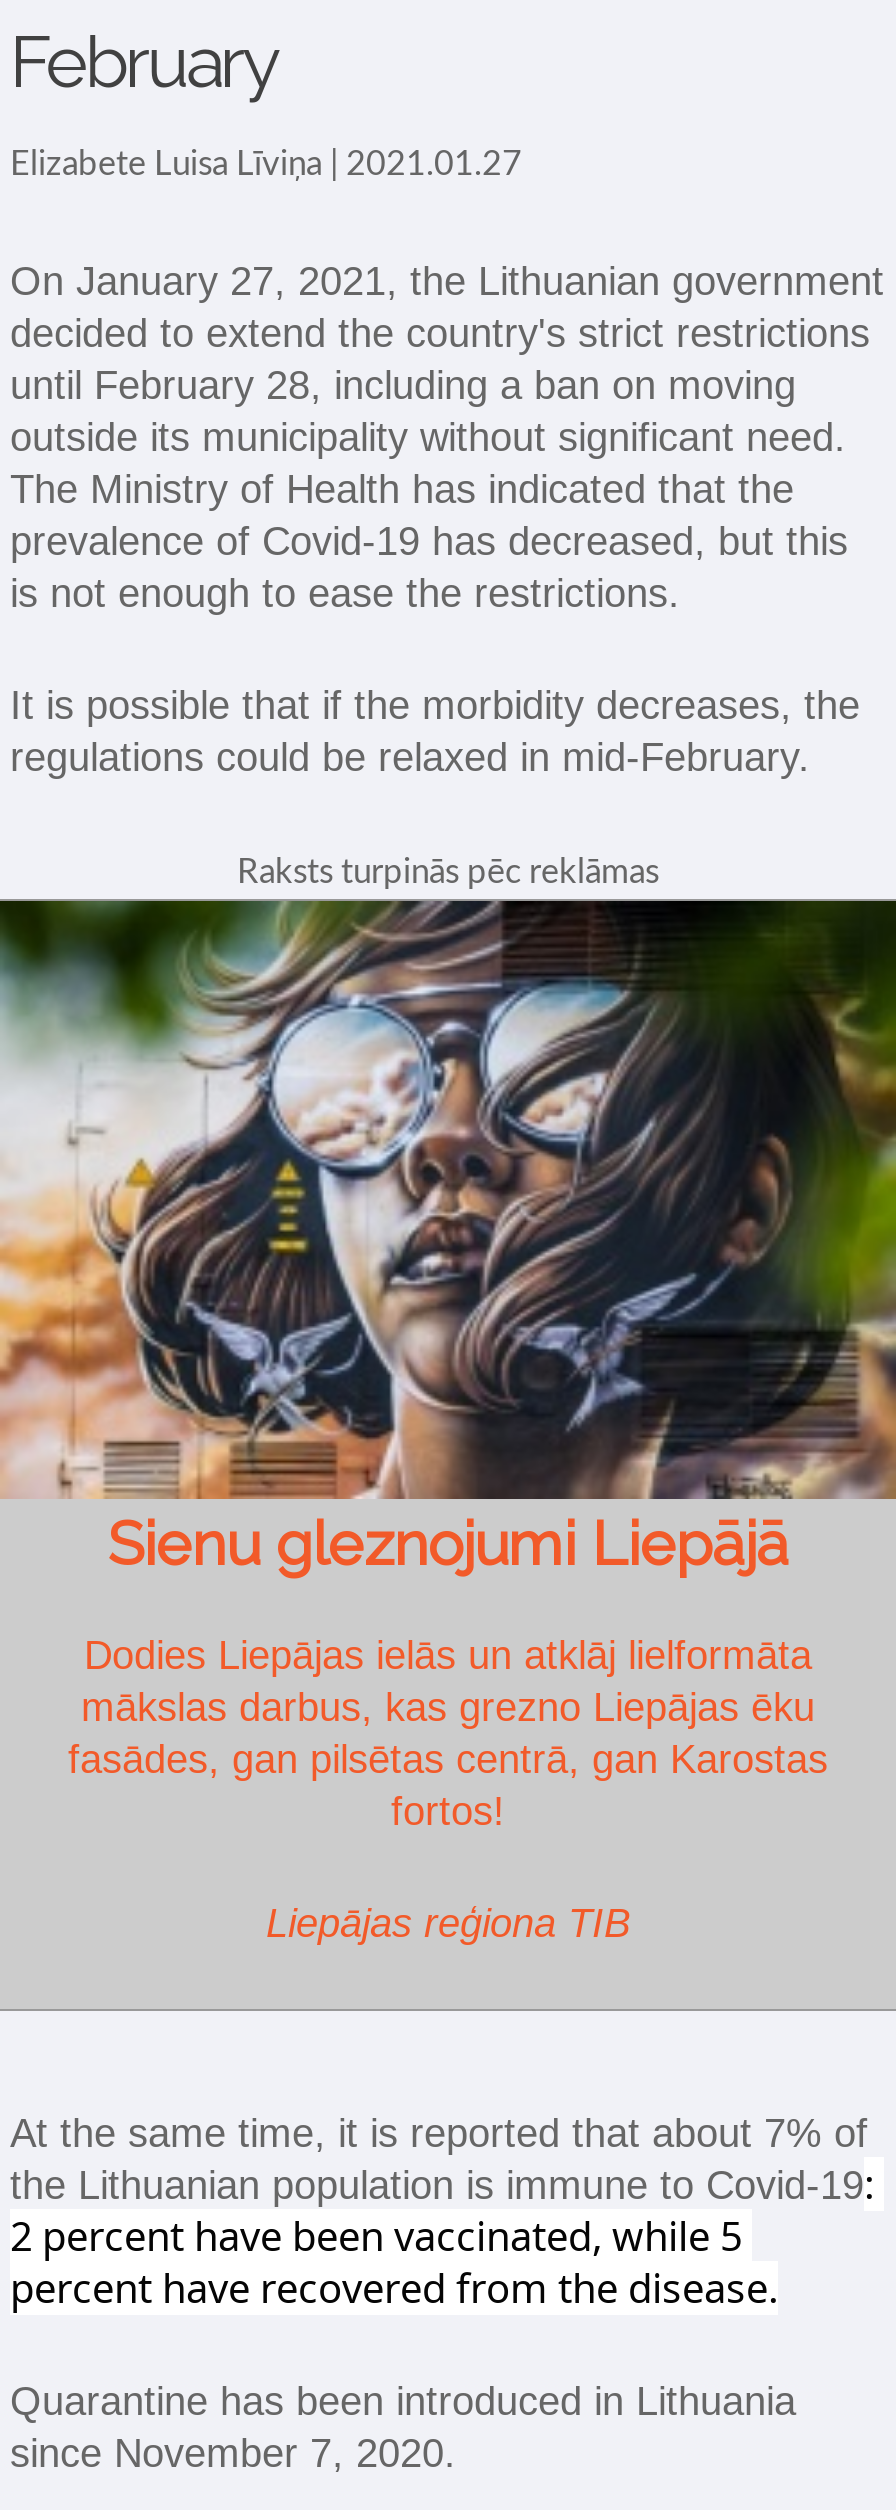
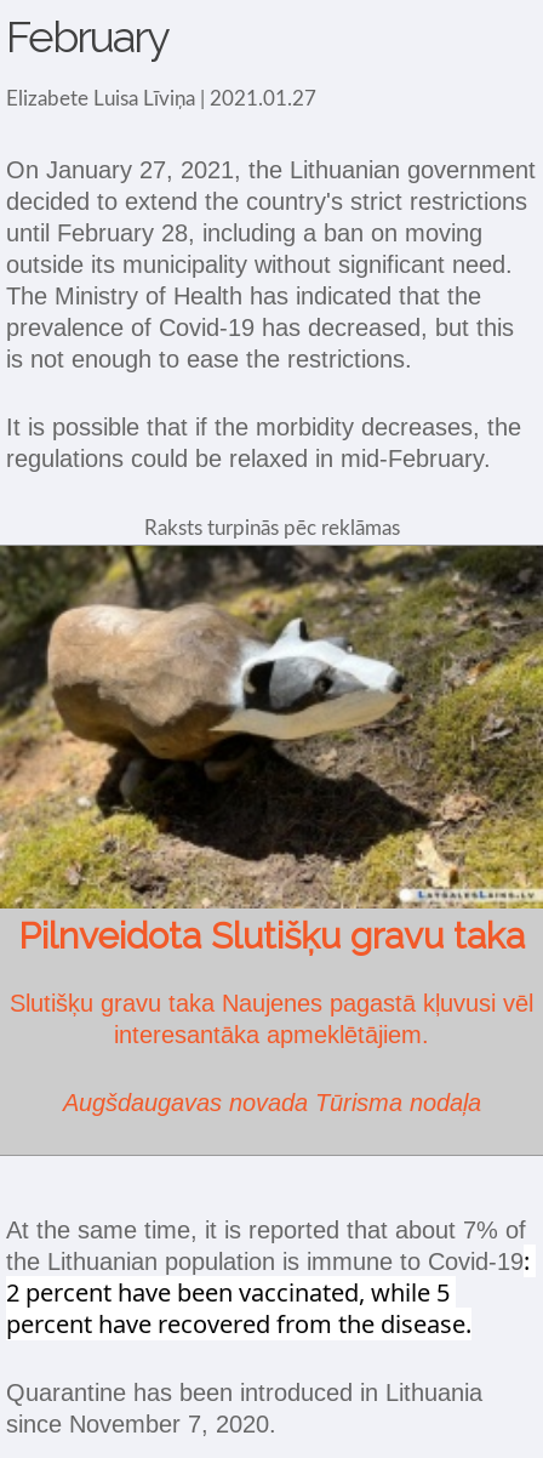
- [image]
- Sienu gleznojumi Liepājā
+ [image]
+ Pilnveidota Slutišķu gravu taka

- Dodies Liepājas ielās un atklāj lielformāta
- mākslas darbus, kas grezno Liepājas ēku
- fasādes, gan pilsētas centrā, gan Karostas
- fortos!
+ Slutišķu gravu taka Naujenes pagastā kļuvusi vēl
+ interesantāka apmeklētājiem.

- Liepājas reģiona TIB
+ Augšdaugavas novada Tūrisma nodaļa
